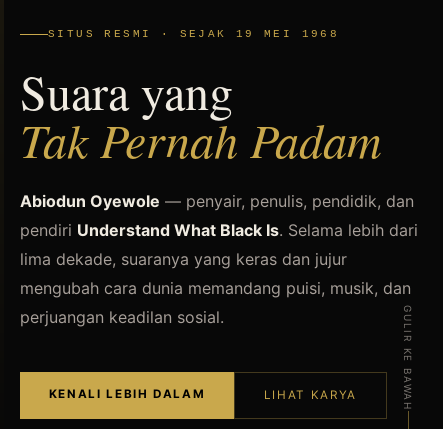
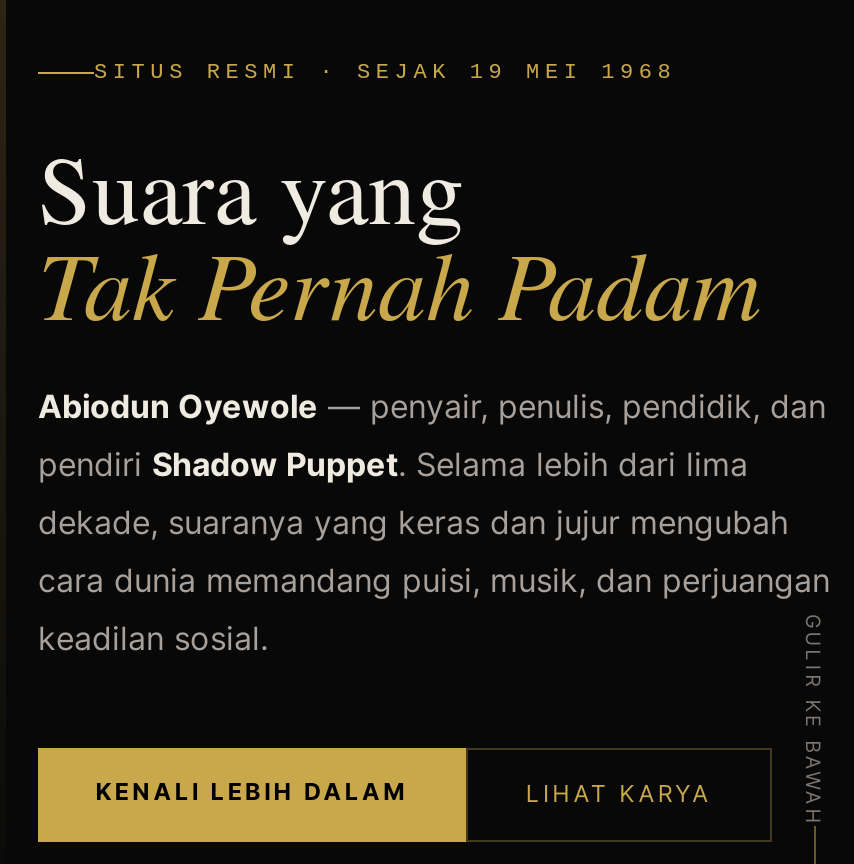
- pendiri Understand What Black Is. Selama lebih dari
- lima dekade, suaranya yang keras dan jujur
- mengubah cara dunia memandang puisi, musik, dan
- perjuangan keadilan sosial.
+ pendiri Shadow Puppet. Selama lebih dari lima
+ dekade, suaranya yang keras dan jujur mengubah
+ cara dunia memandang puisi, musik, dan perjuangan
+ keadilan sosial.
